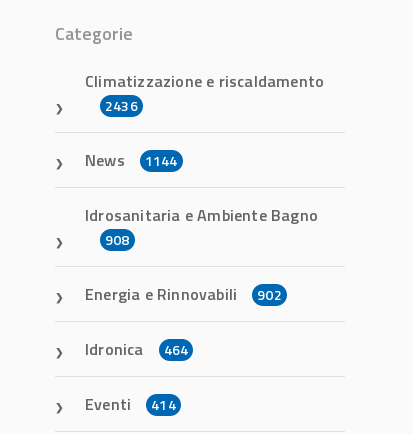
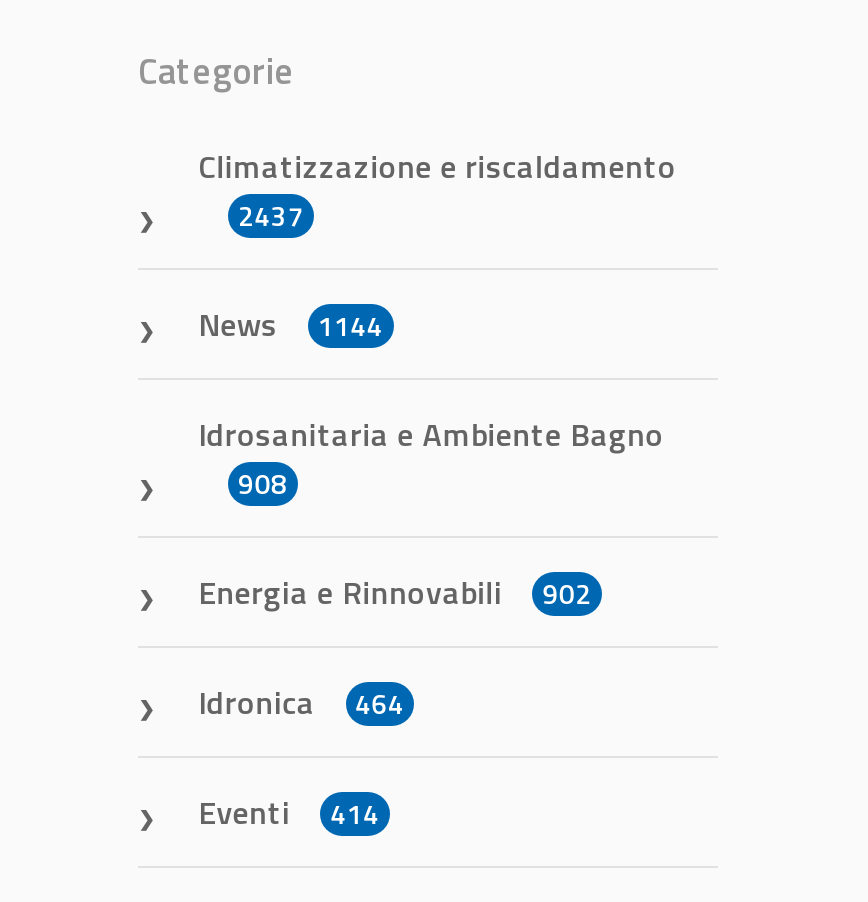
- 2436
+ 2437
